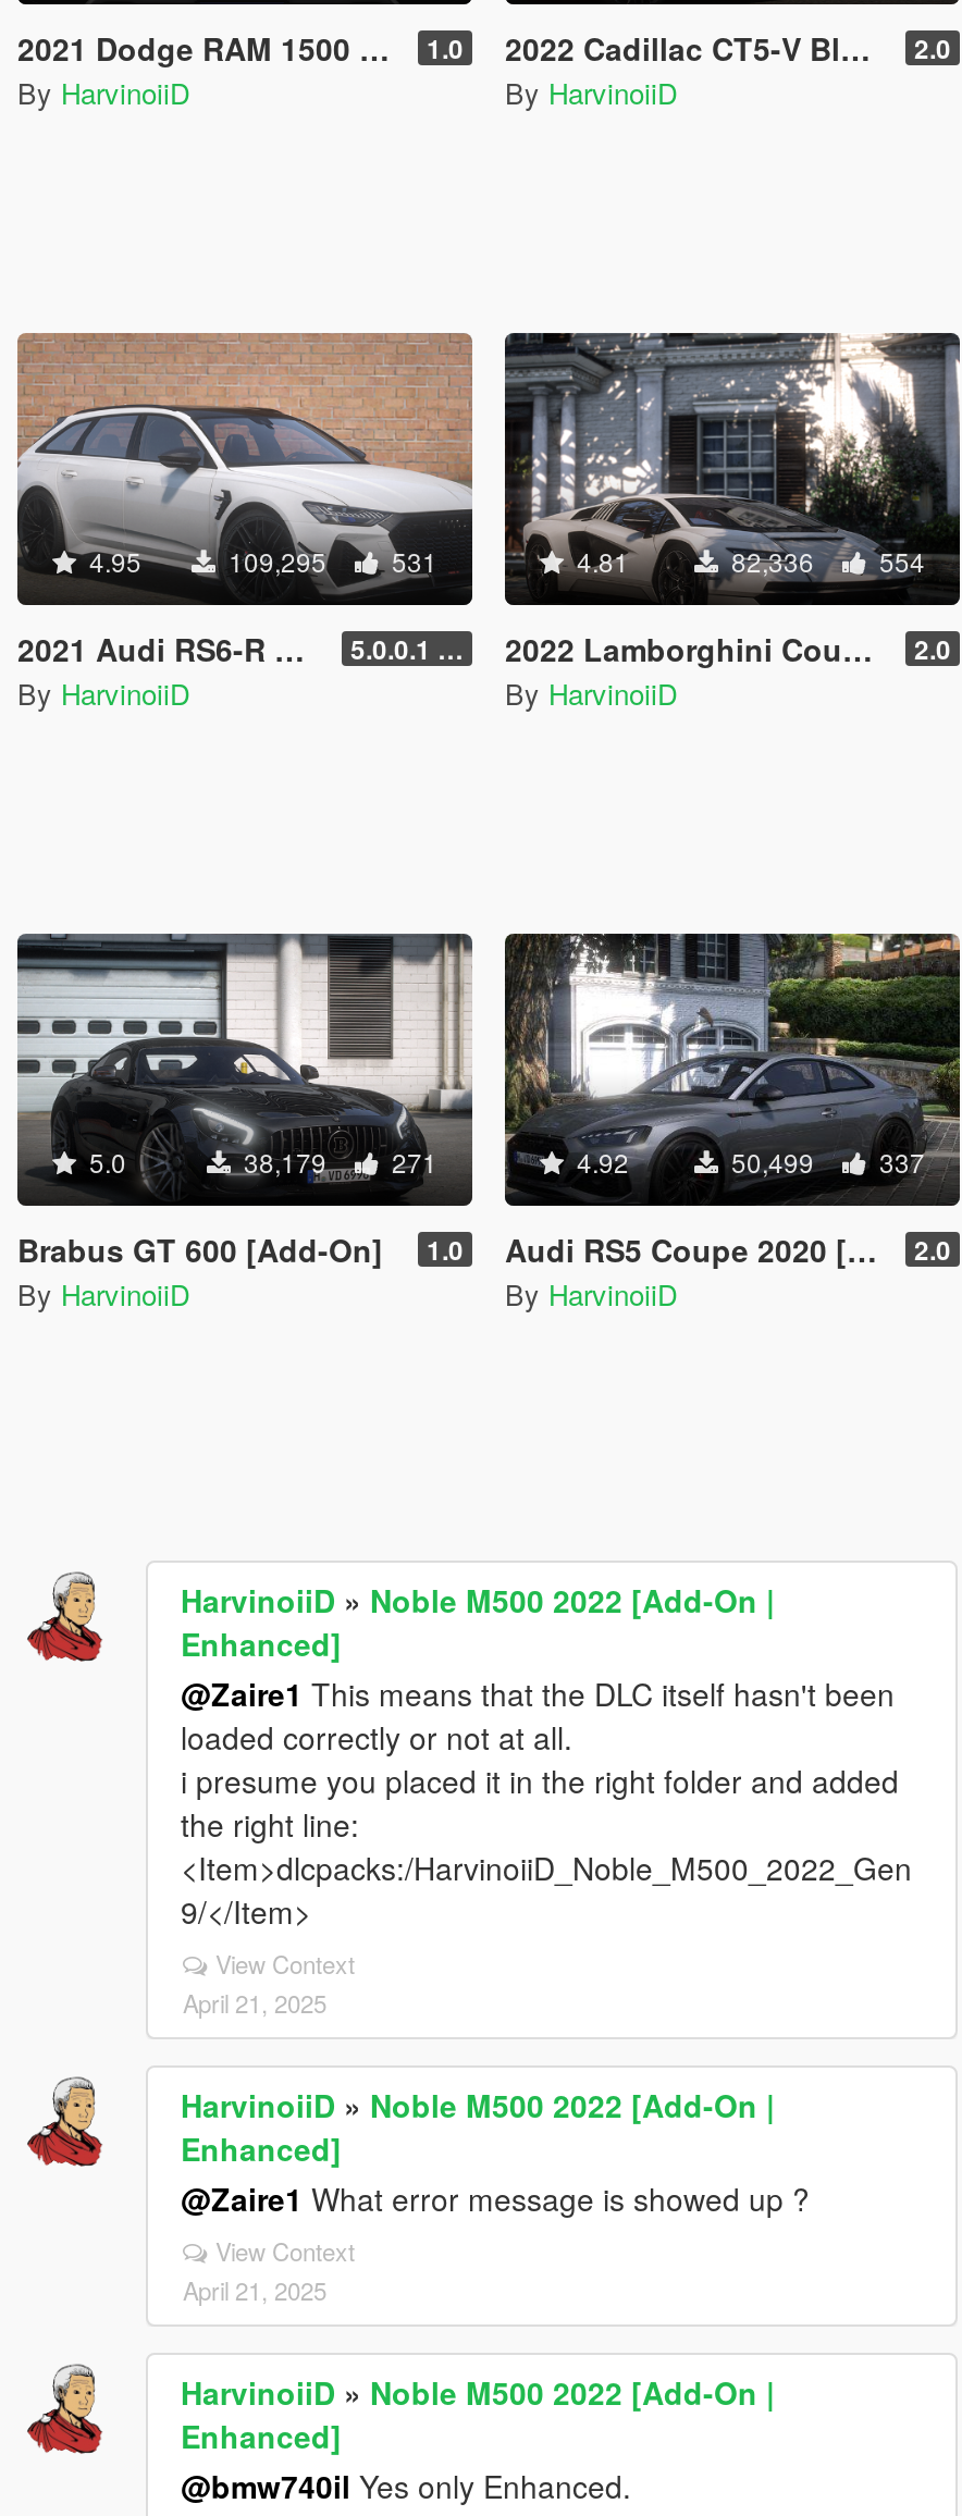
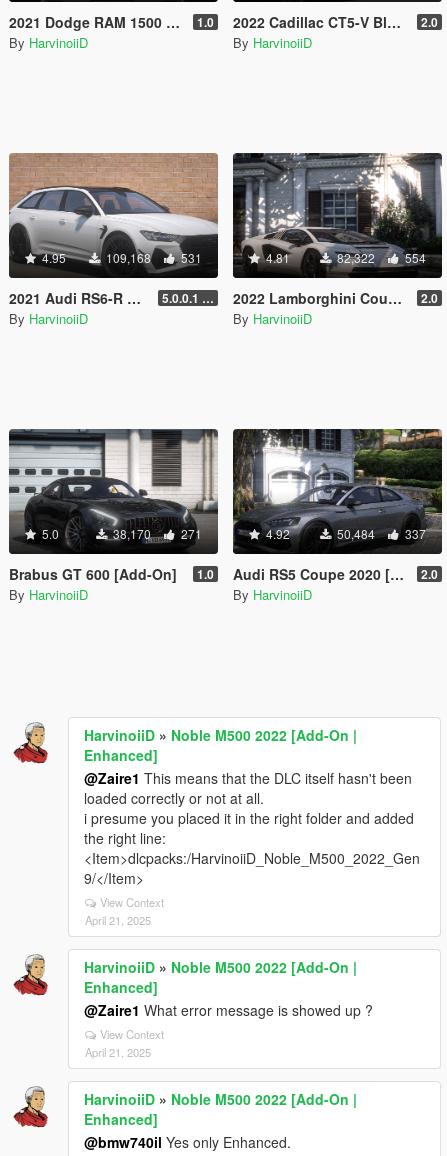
- 109,295
+ 109,168

- 82,336 554
+ 82,322 554

- 38,179 271
+ 38,170 271

- 50,499 337
+ 50,484 337
